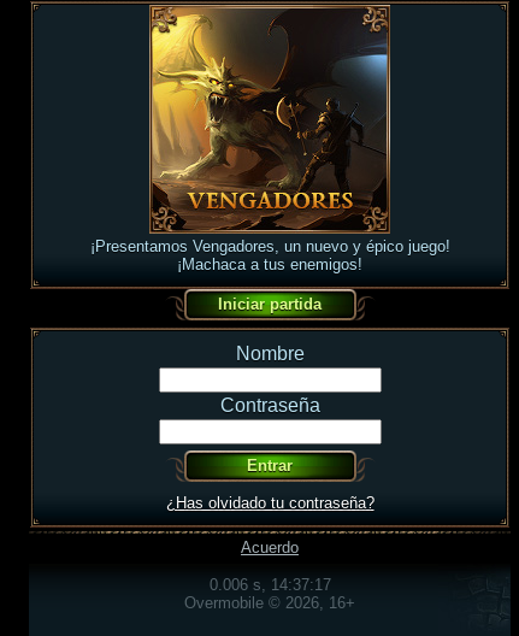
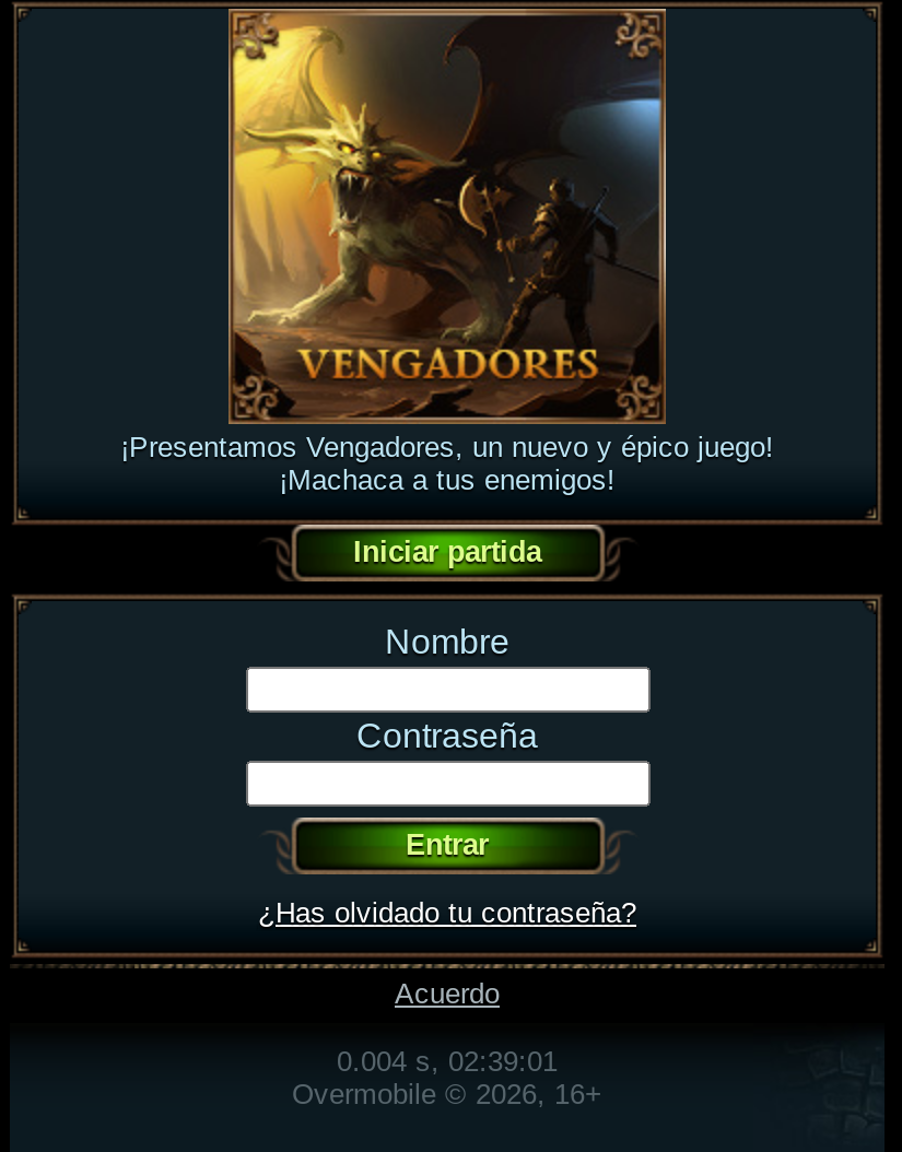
- 0.006 s, 14:37:17
+ 0.004 s, 02:39:01
